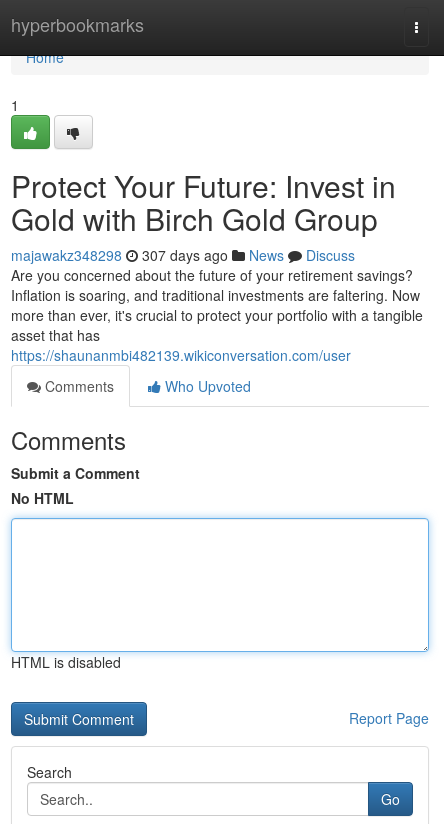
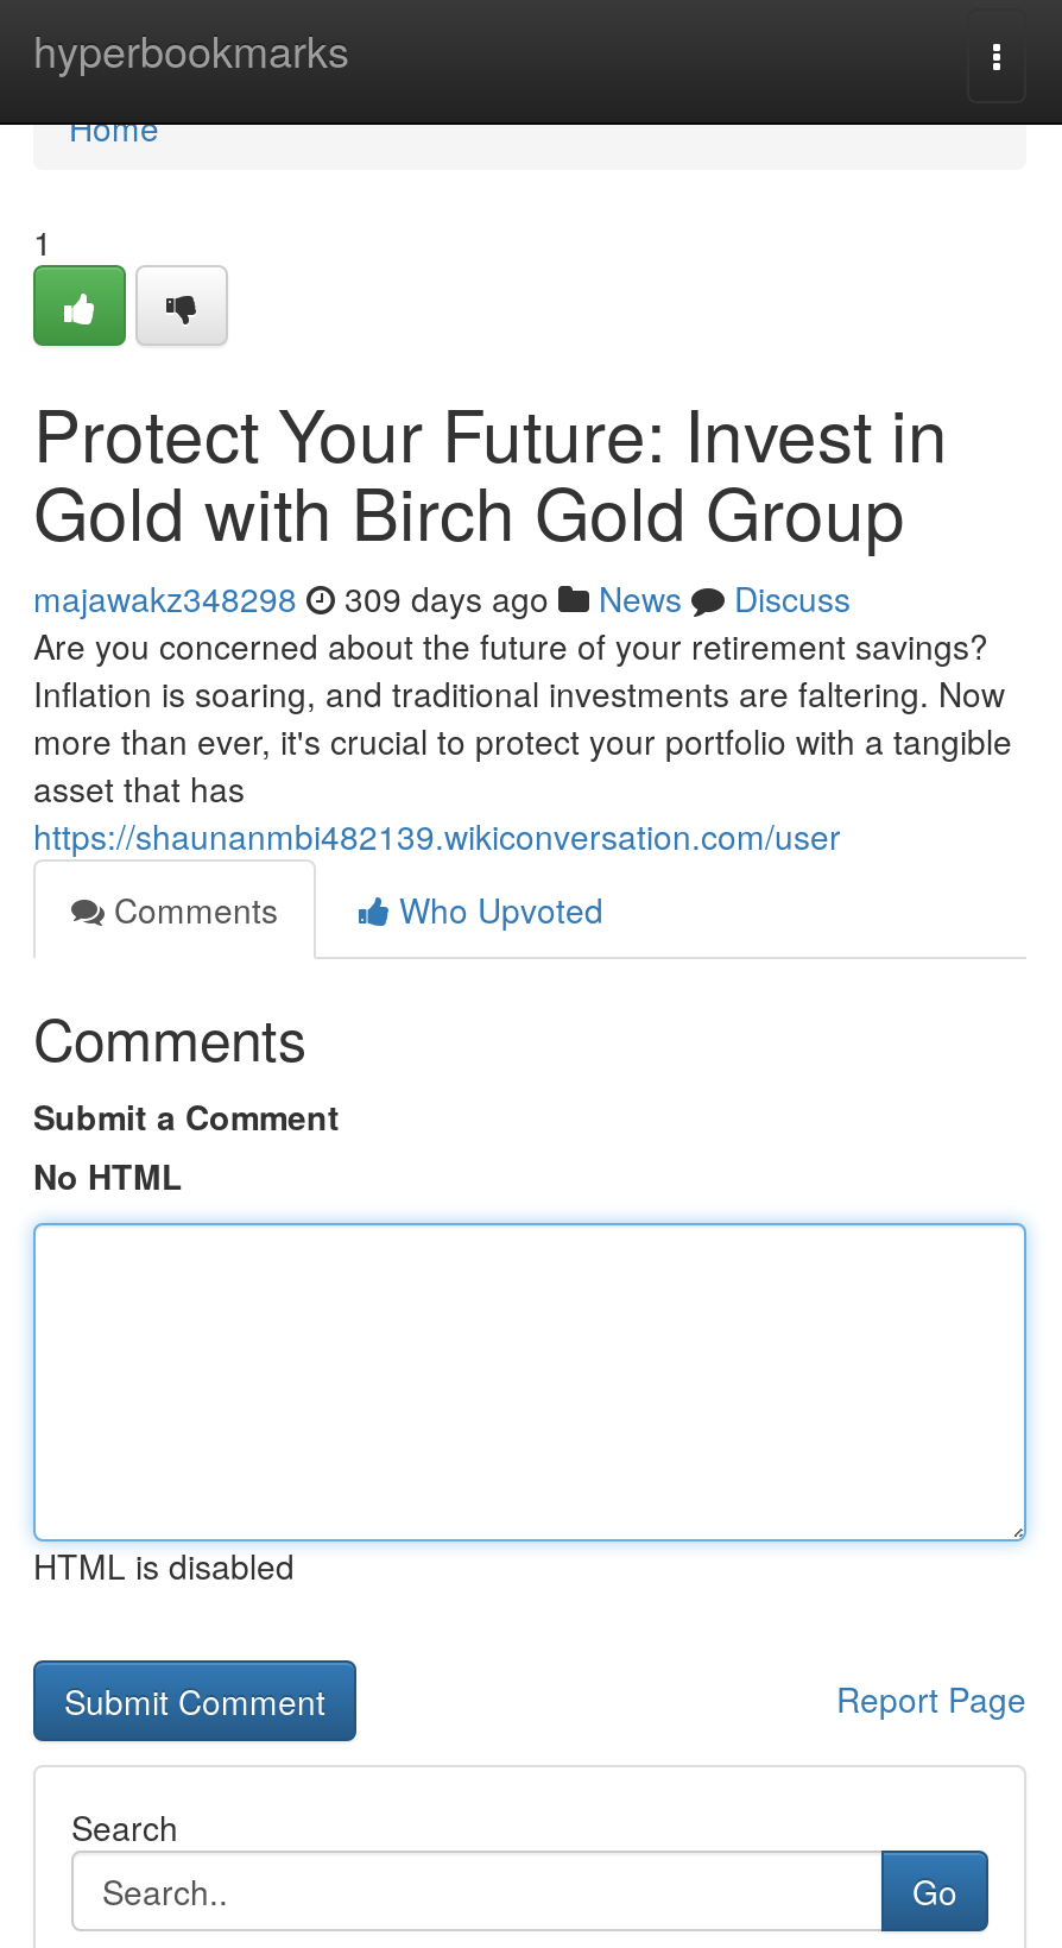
- majawakz348298 307 days ago News Discuss
+ majawakz348298 309 days ago News Discuss
